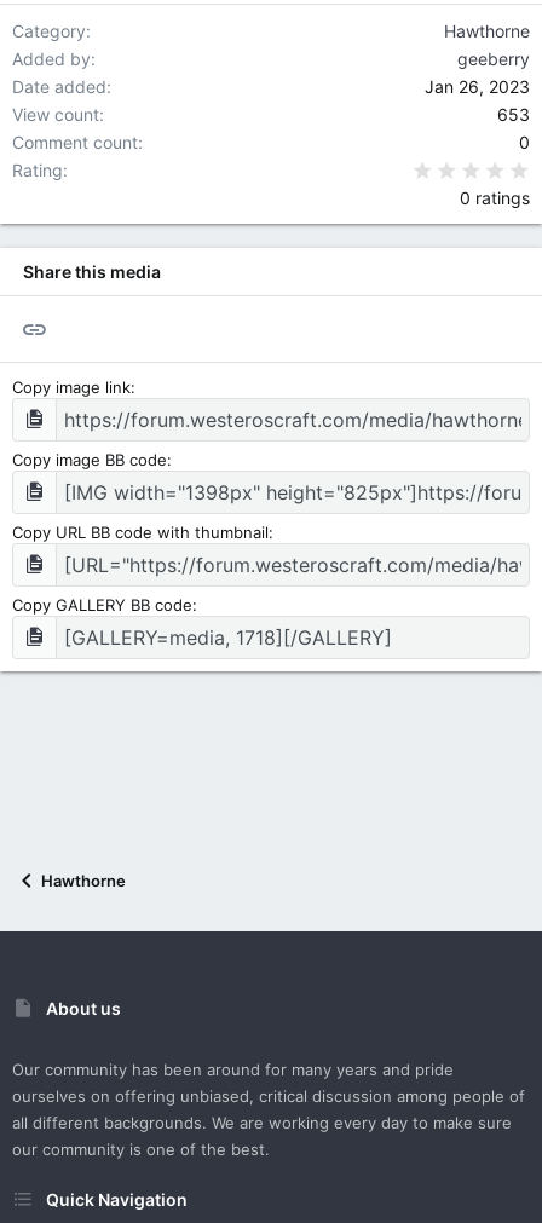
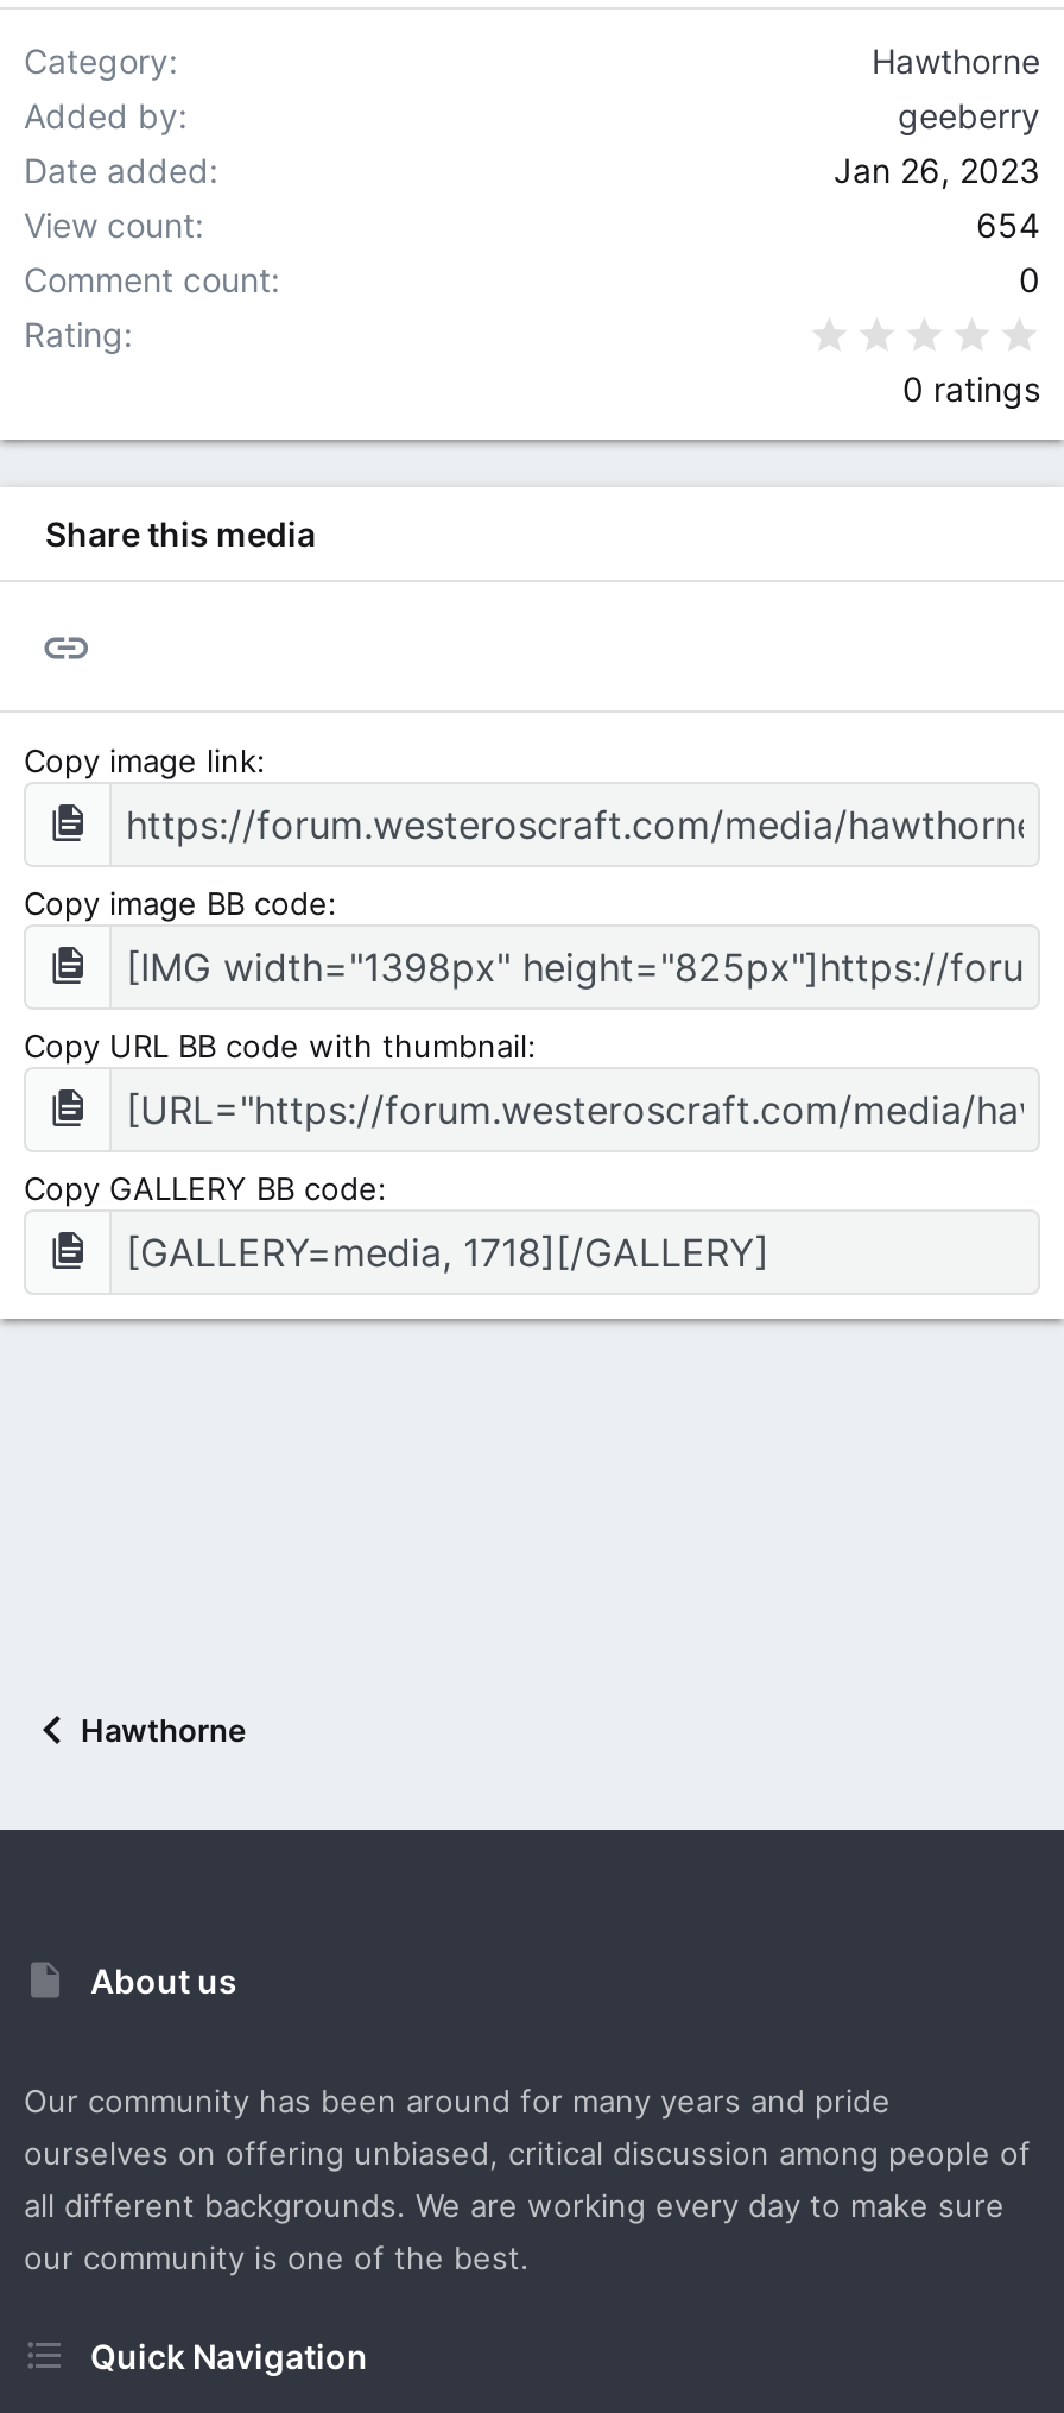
- 653
+ 654
